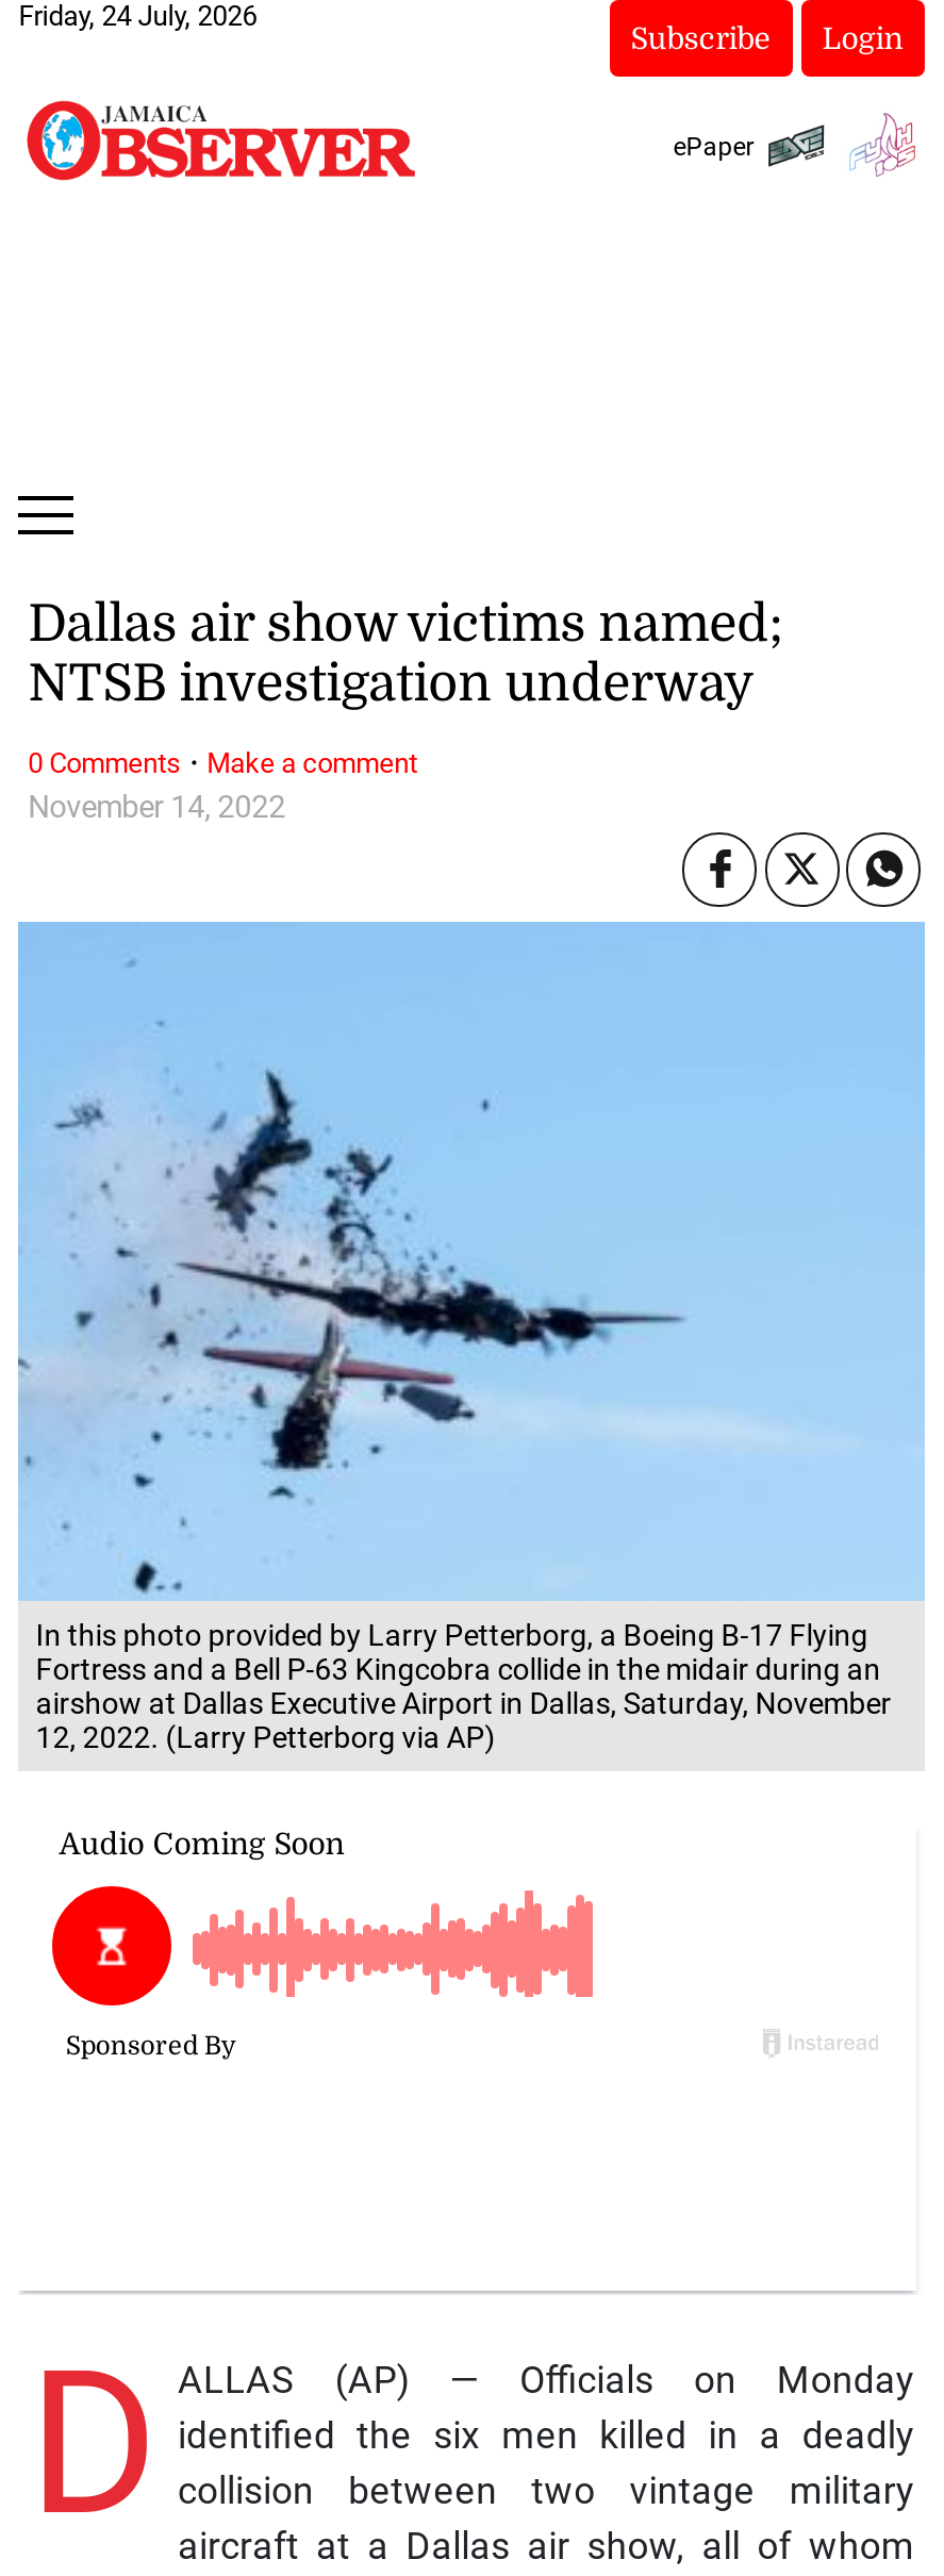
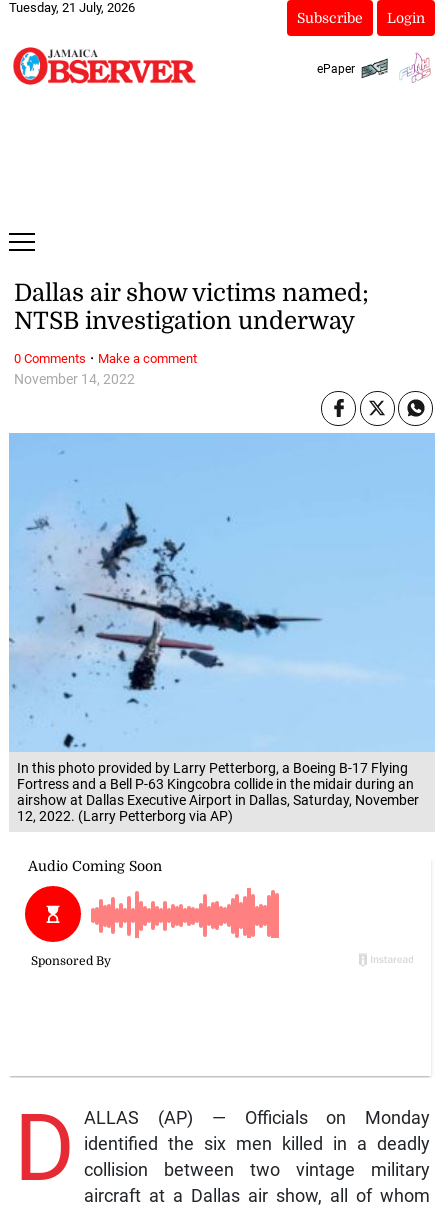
- Friday, 24 July, 2026
+ Tuesday, 21 July, 2026
